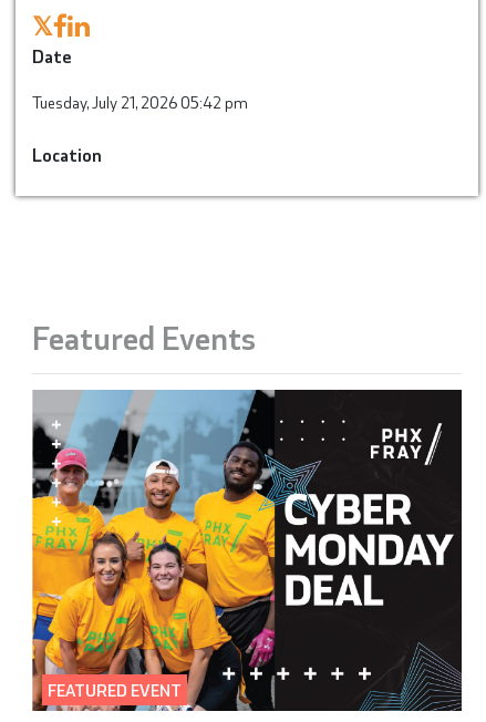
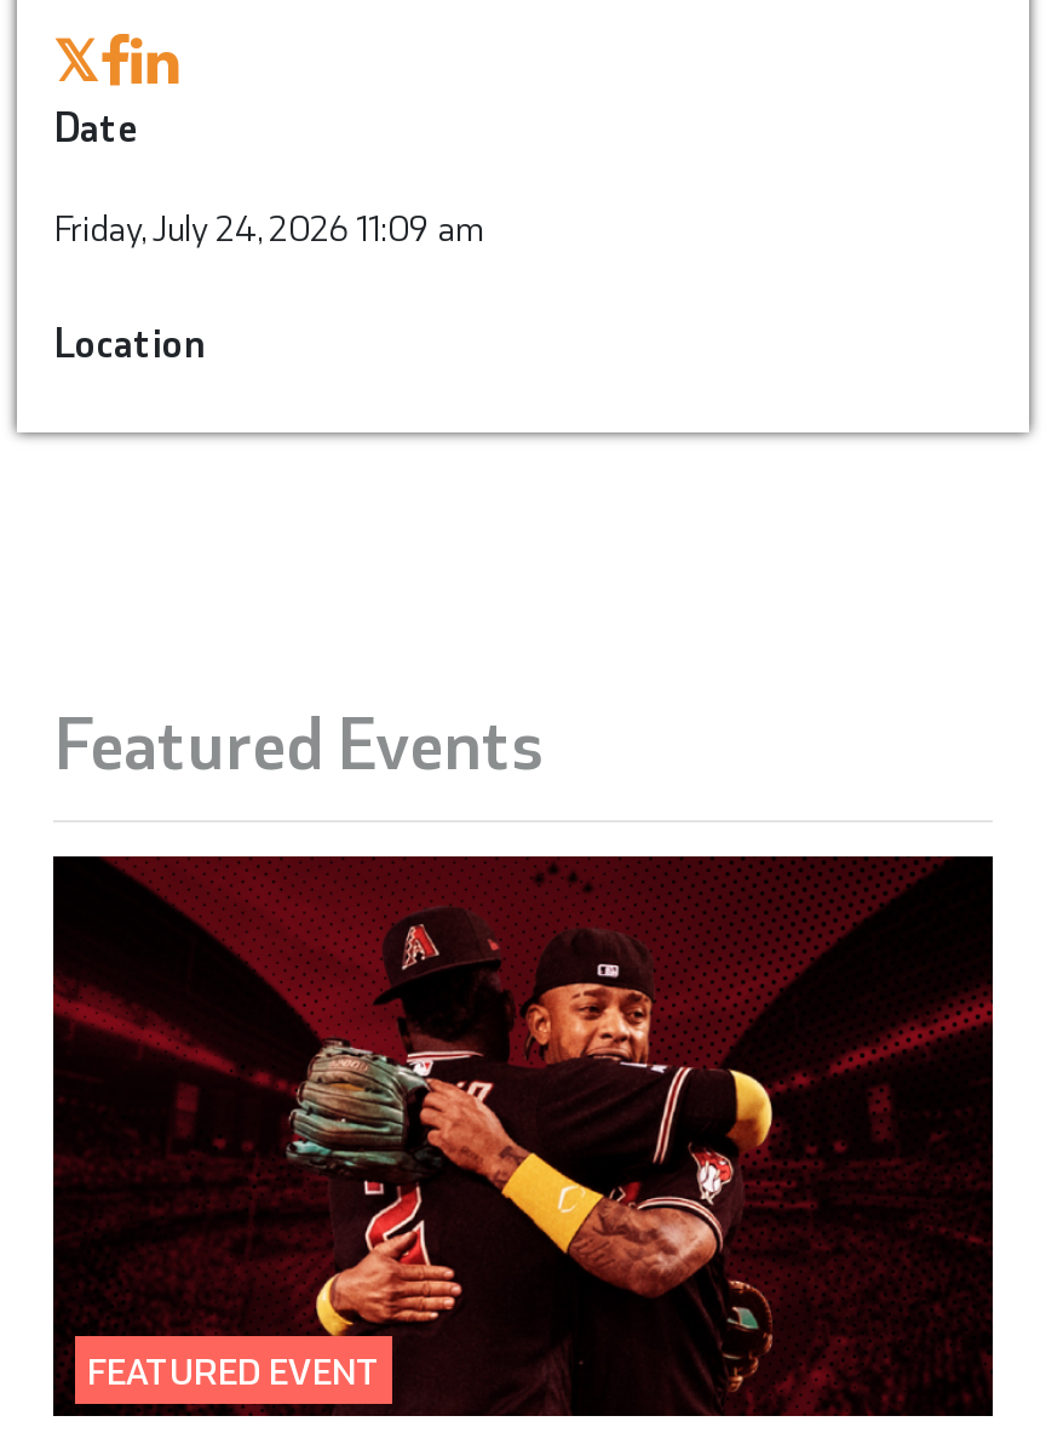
- Tuesday, July 21, 2026 05:42 pm
+ Friday, July 24, 2026 11:09 am

- [image]
+ [image]
